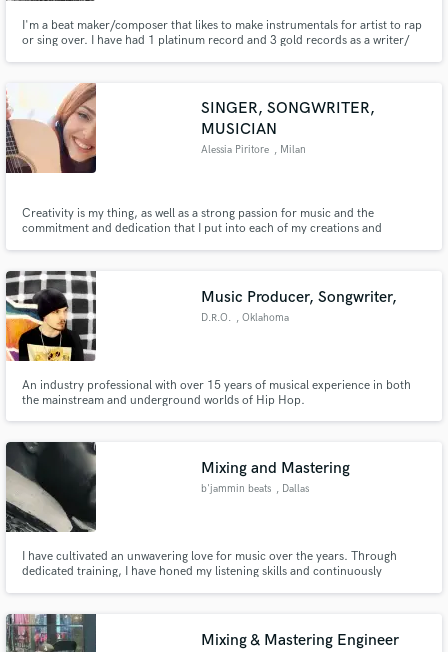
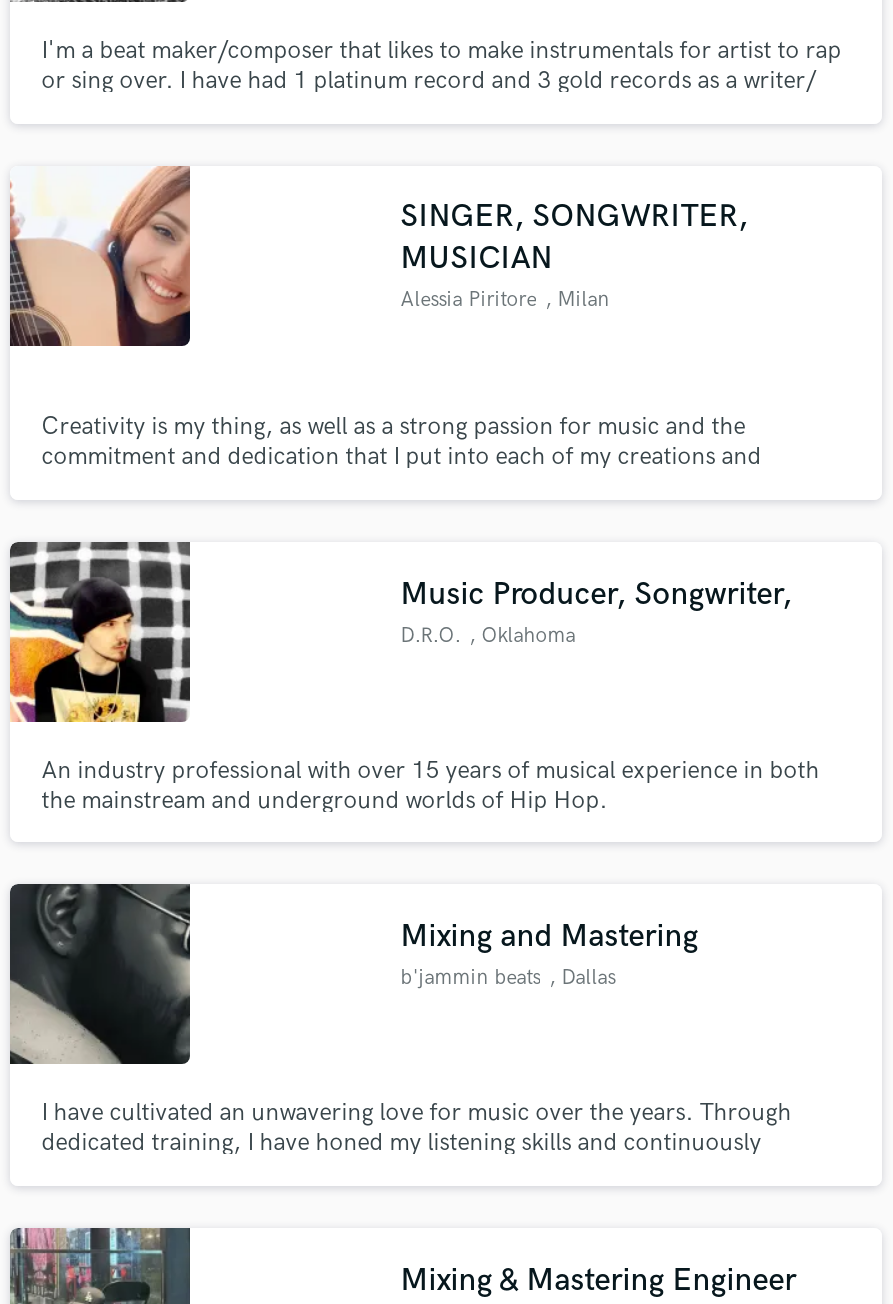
- [image]
+ [image]
